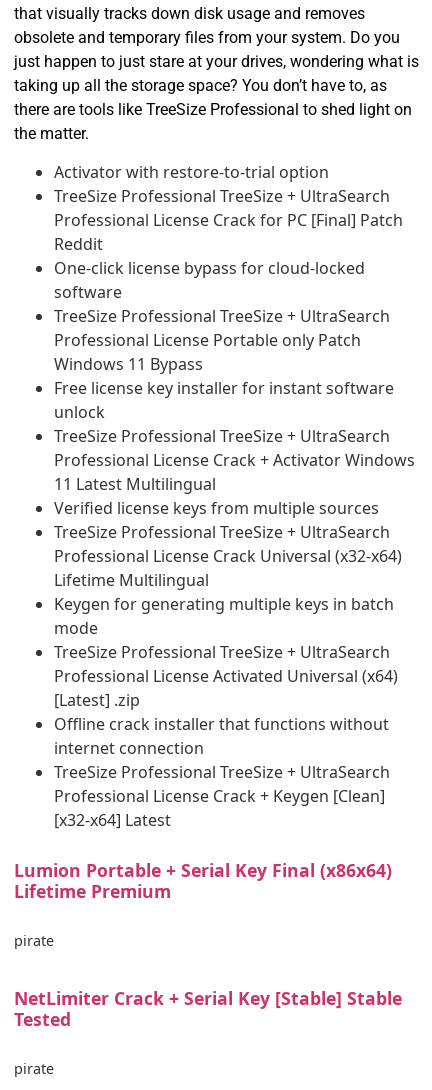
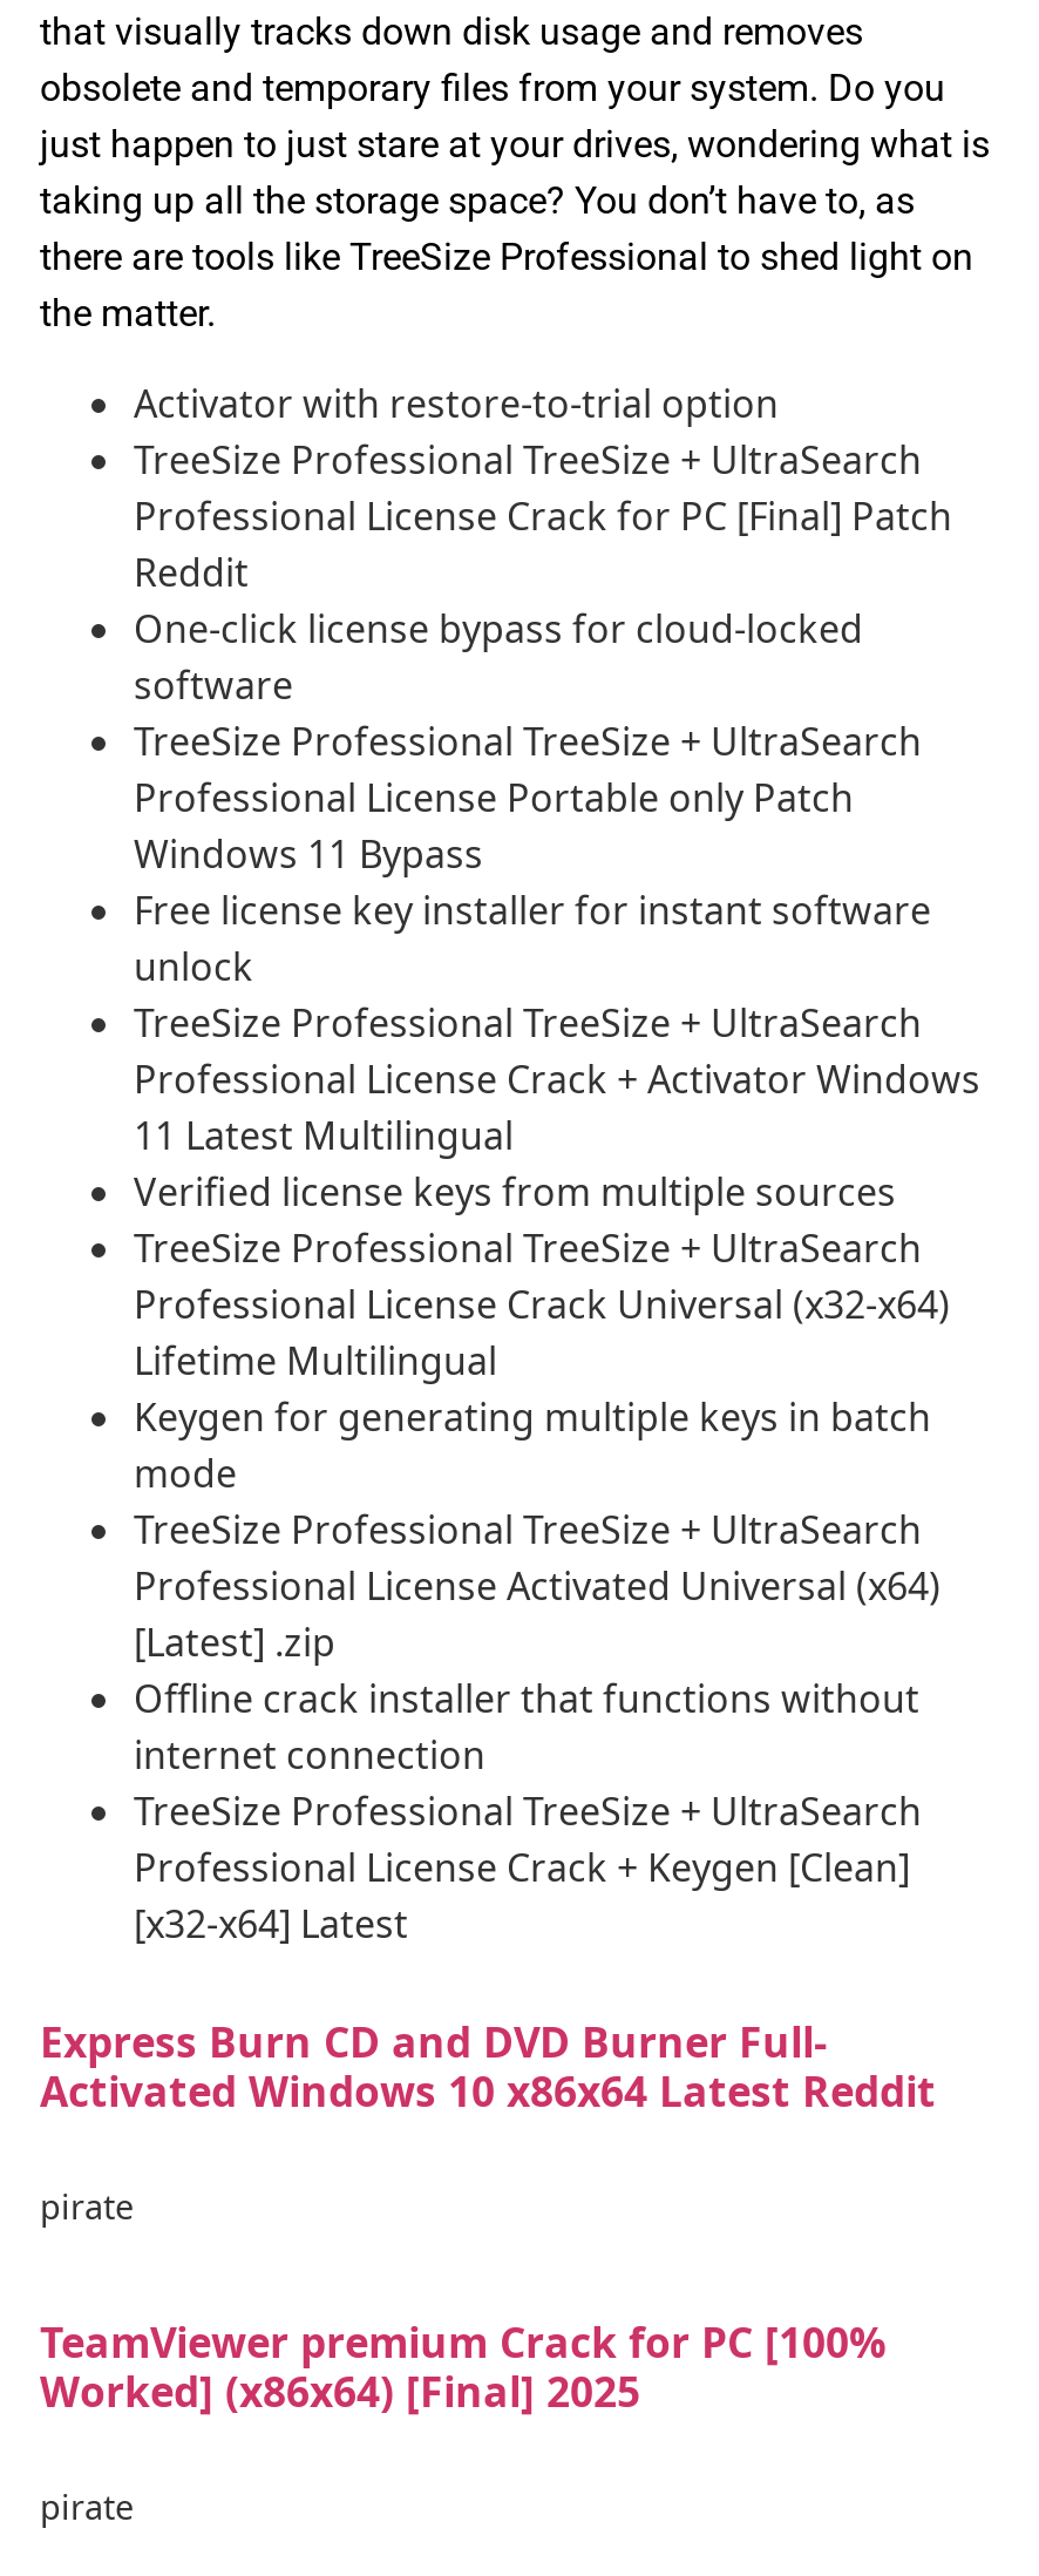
- Lumion Portable + Serial Key Final (x86x64)
- Lifetime Premium
+ Express Burn CD and DVD Burner Full-
+ Activated Windows 10 x86x64 Latest Reddit

- NetLimiter Crack + Serial Key [Stable] Stable
- Tested
+ TeamViewer premium Crack for PC [100%
+ Worked] (x86x64) [Final] 2025
